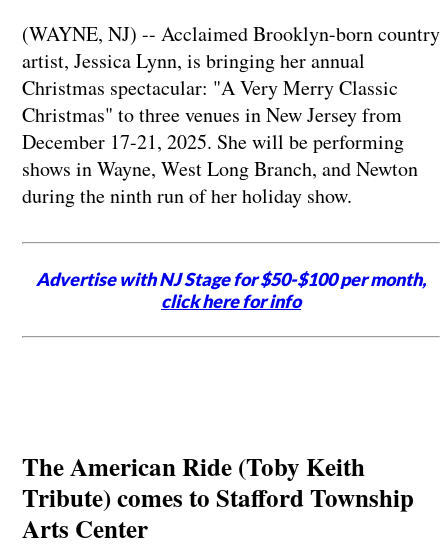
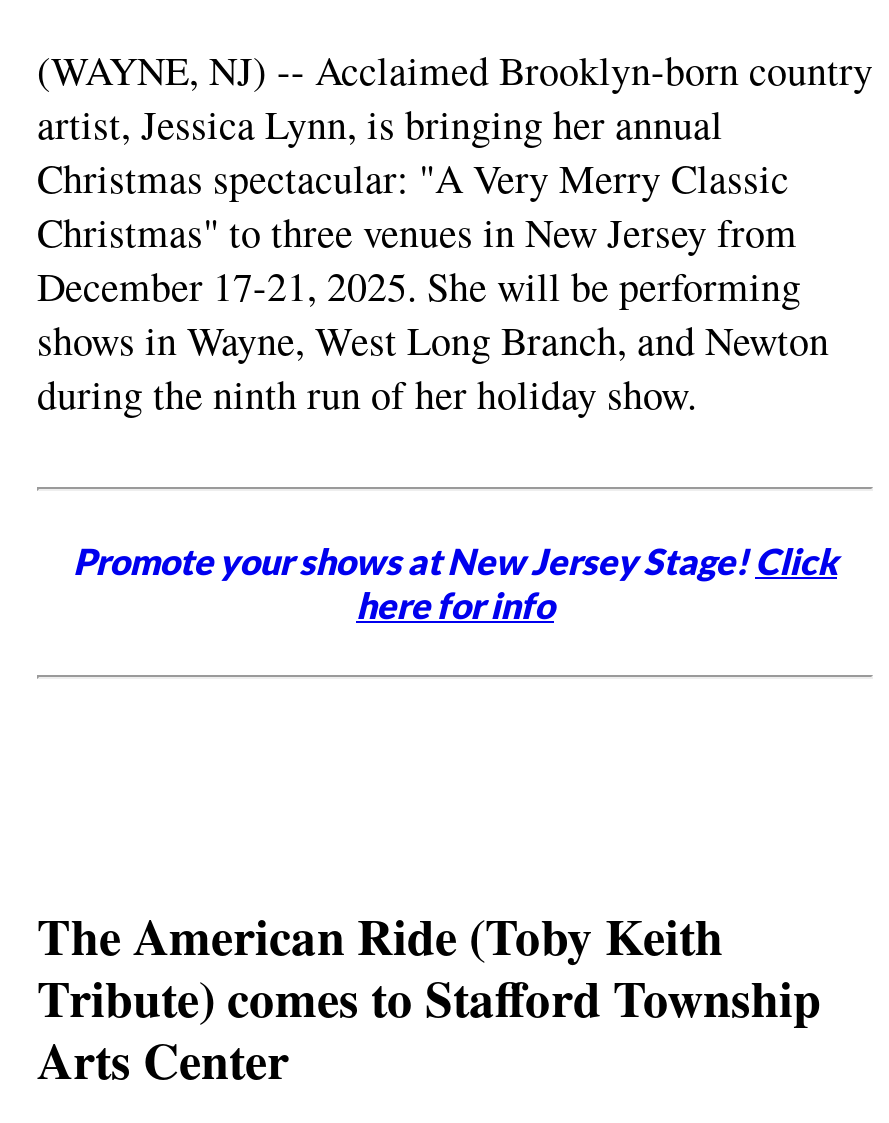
- Advertise with NJ Stage for $50-$100 per month,
- click here for info
+ Promote your shows at New Jersey Stage!Click
+ here for info
